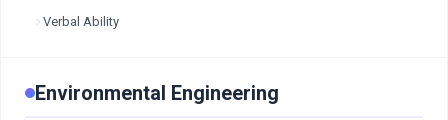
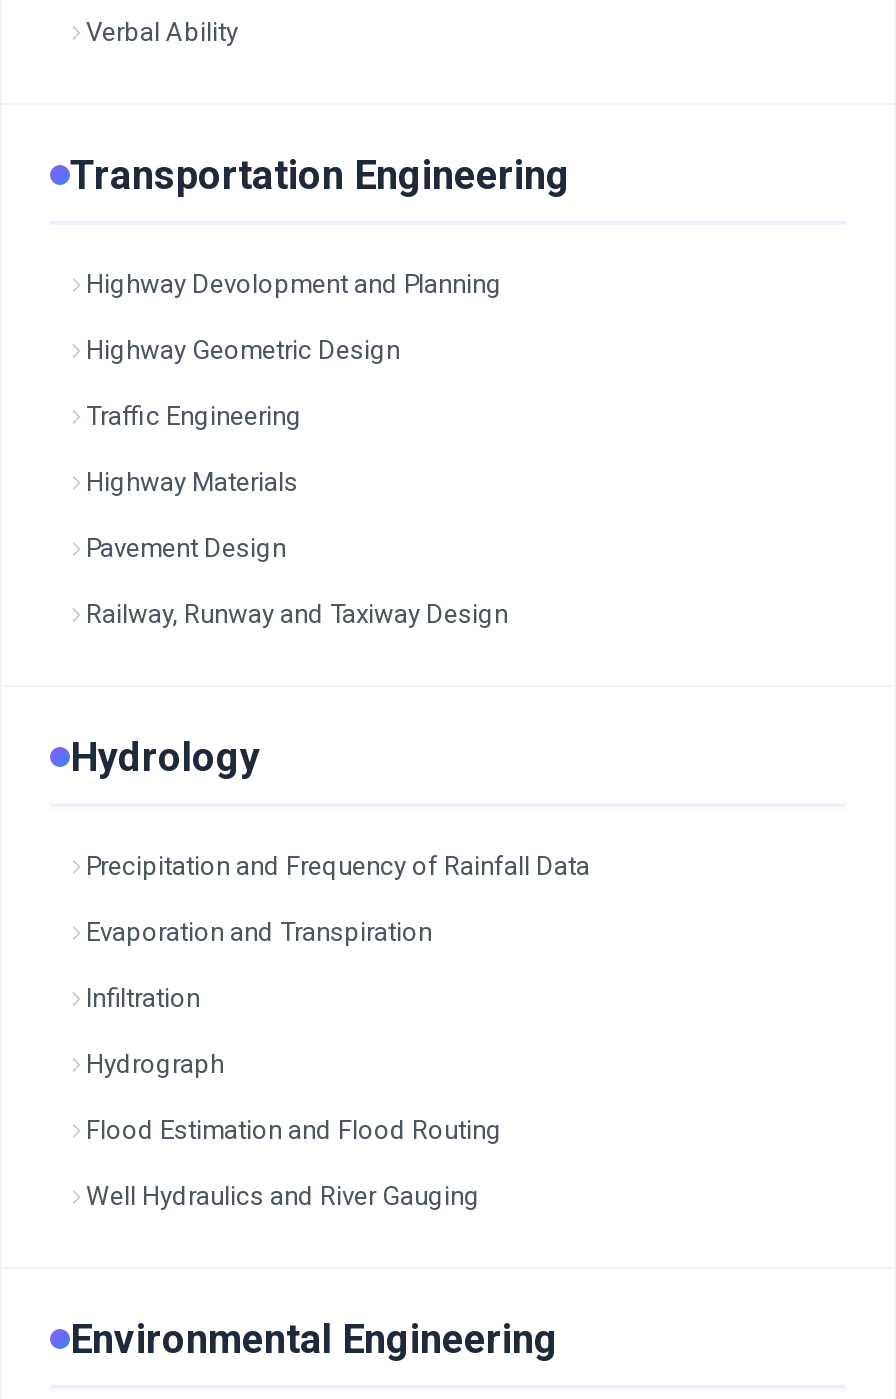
+ Transportation Engineering
+ Highway Devolopment and Planning
+ Highway Geometric Design
+ Traffic Engineering
+ Highway Materials
+ Pavement Design
+ Railway, Runway and Taxiway Design
+ Hydrology
+ Precipitation and Frequency of Rainfall Data
+ Evaporation and Transpiration
+ Infiltration
+ Hydrograph
+ Flood Estimation and Flood Routing
+ Well Hydraulics and River Gauging
